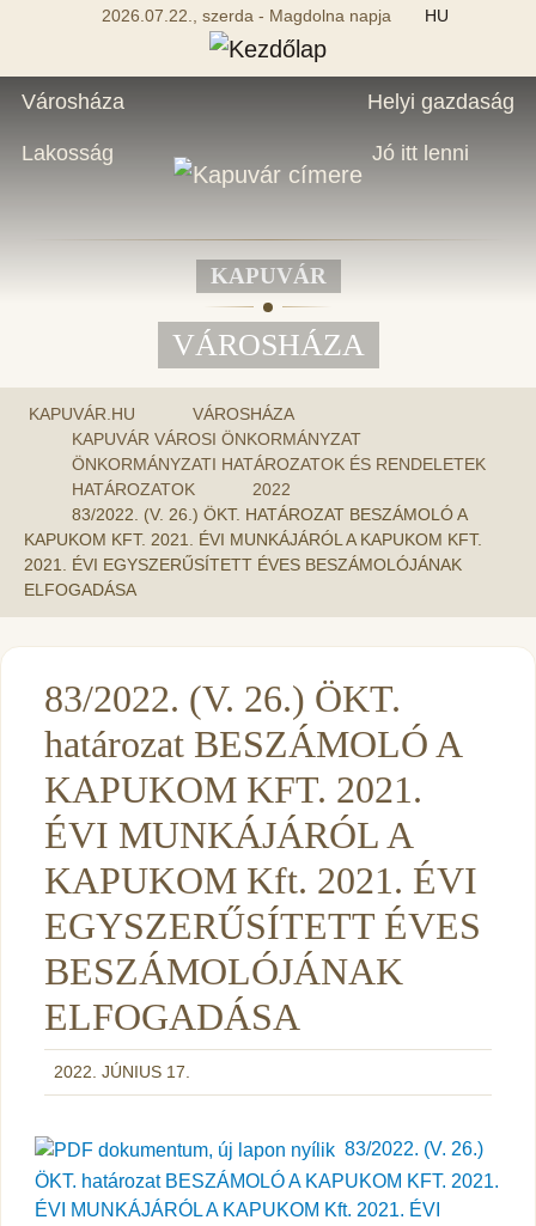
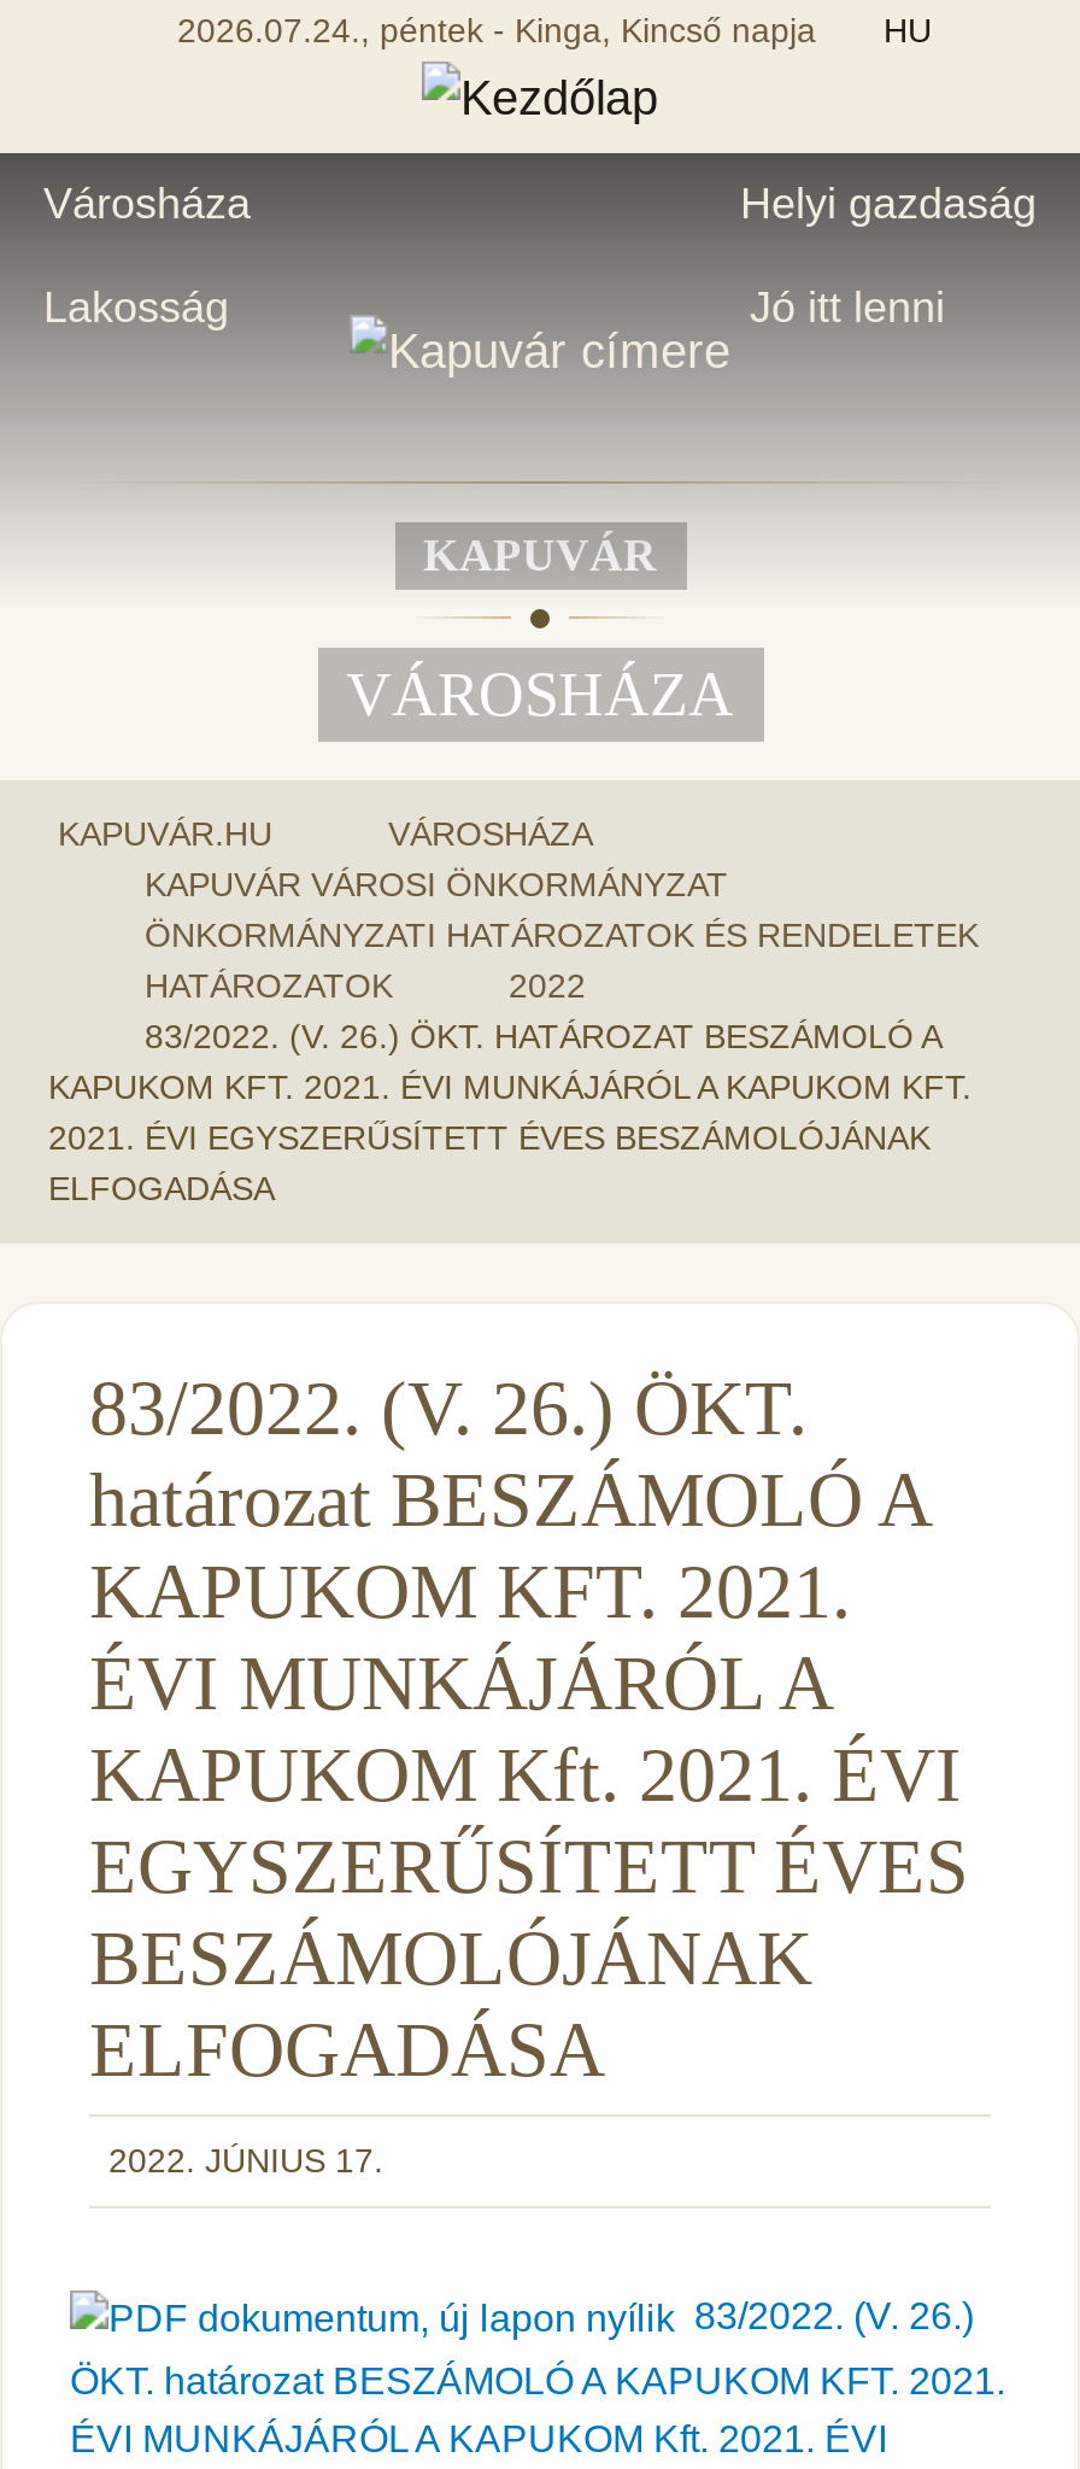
- 2026.07.22., szerda - Magdolna napja
+ 2026.07.24., péntek - Kinga, Kincső napja
